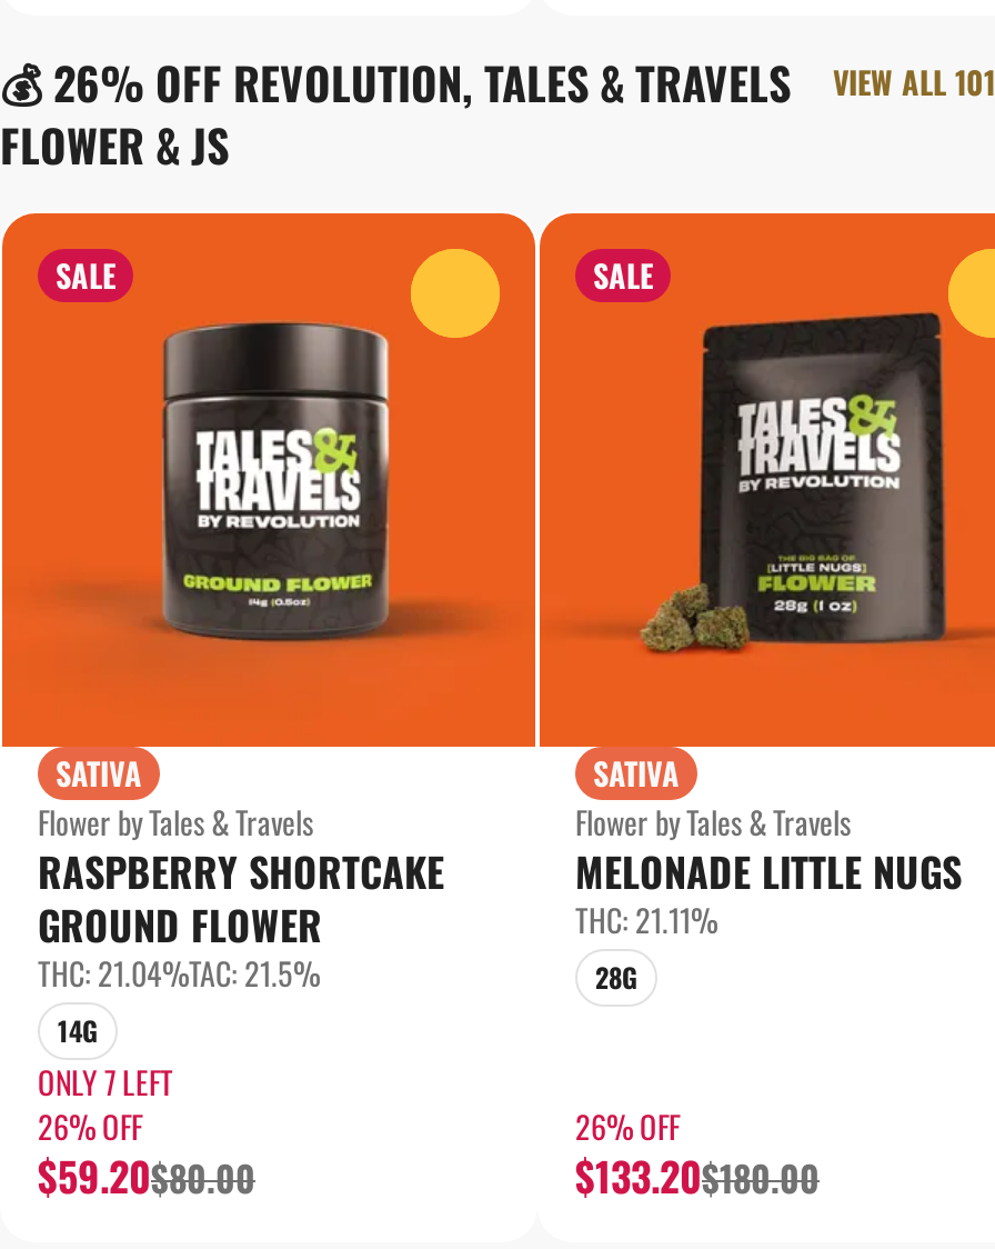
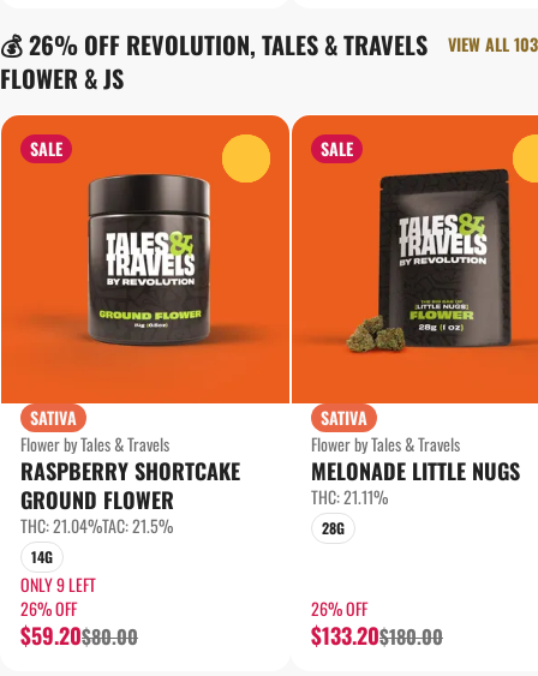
- VIEW ALL 101
+ VIEW ALL 103

- ONLY 7 LEFT
+ ONLY 9 LEFT
